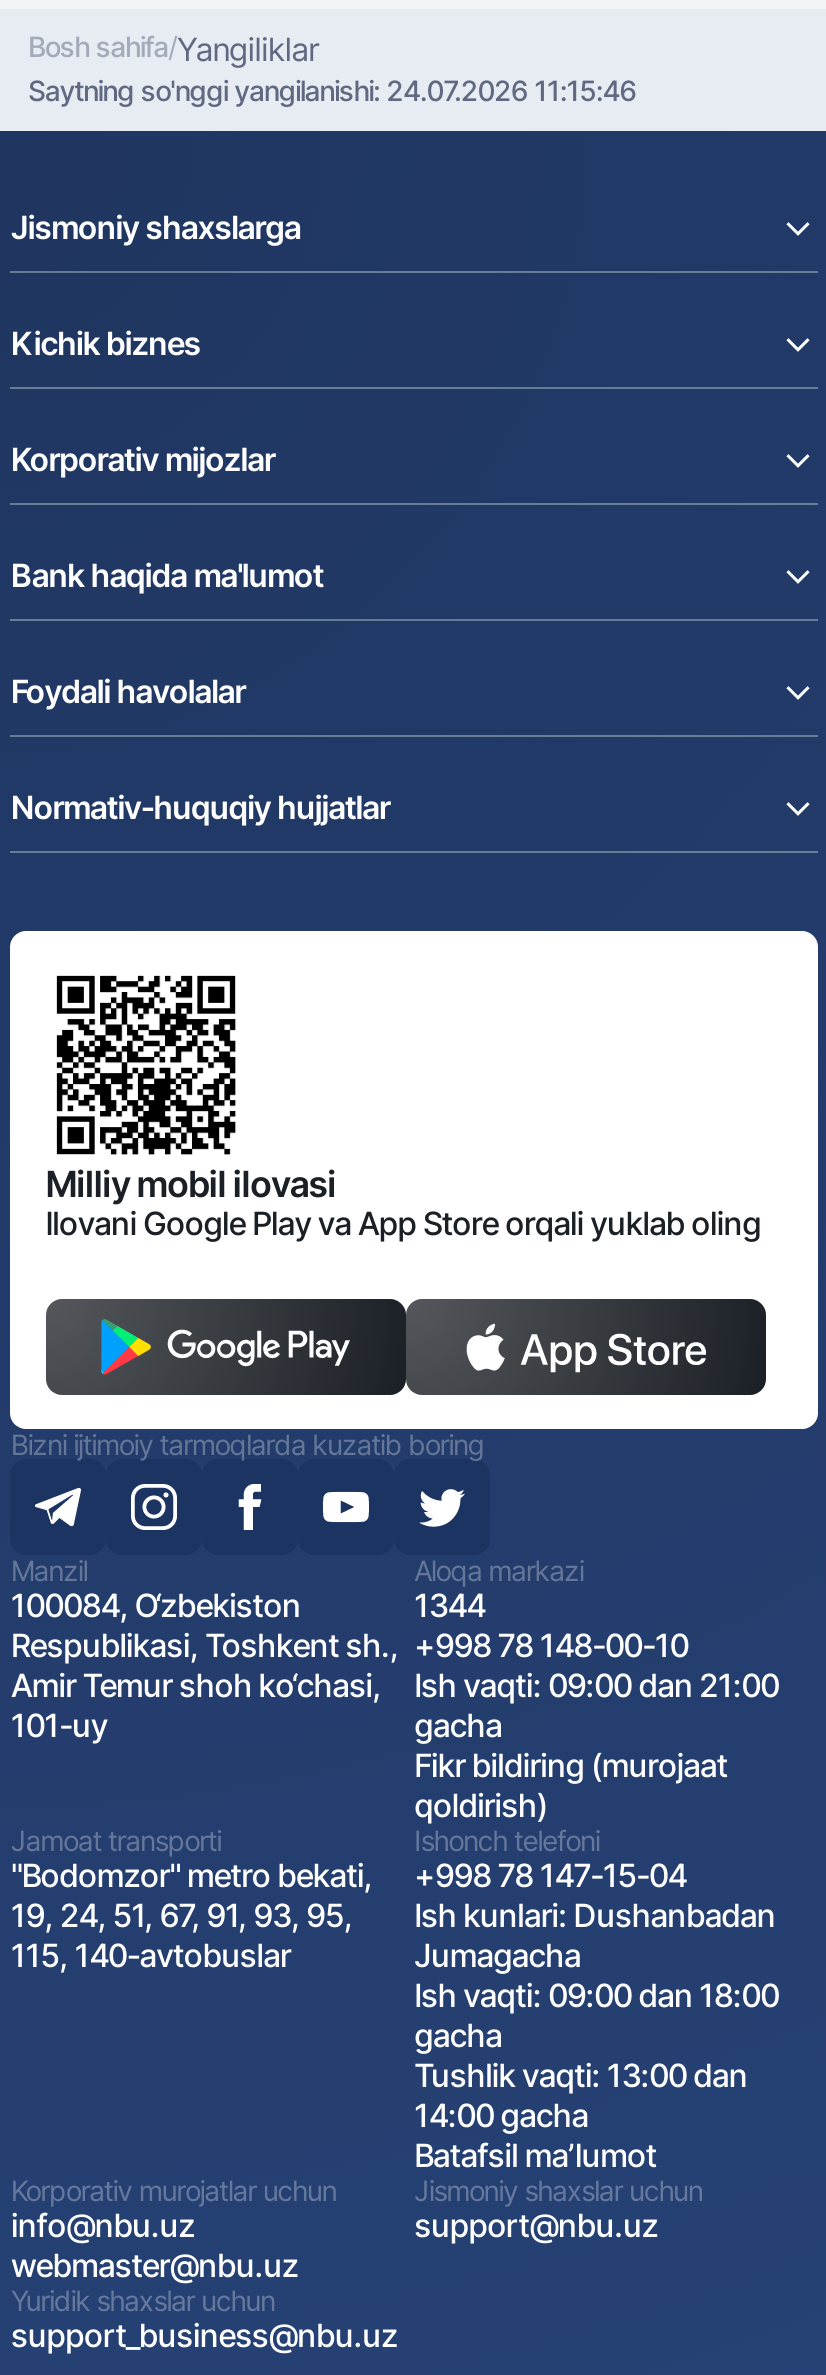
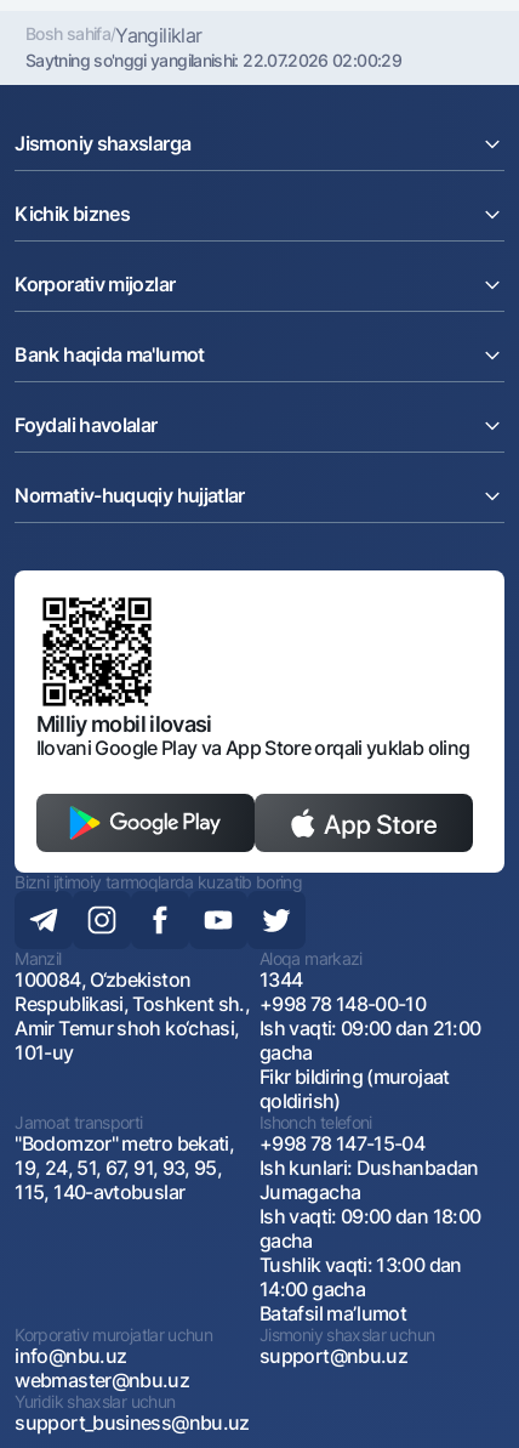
- Saytning so'nggi yangilanishi: 24.07.2026 11:15:46
+ Saytning so'nggi yangilanishi: 22.07.2026 02:00:29
